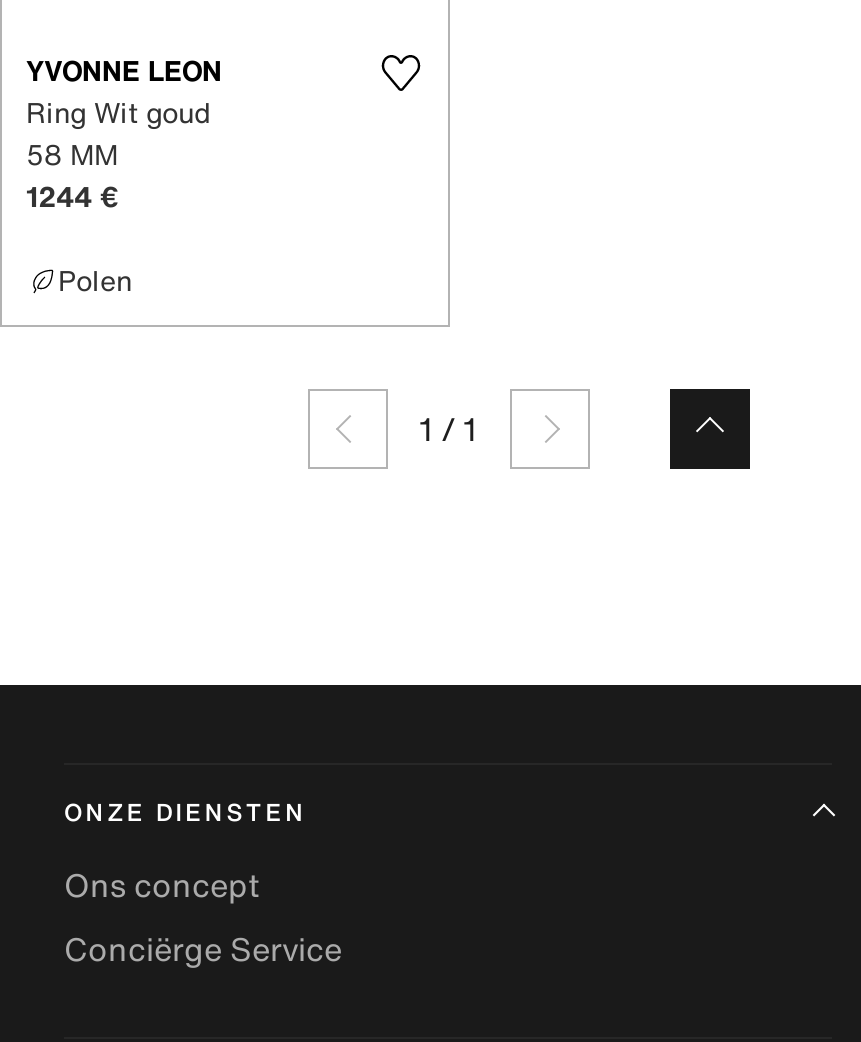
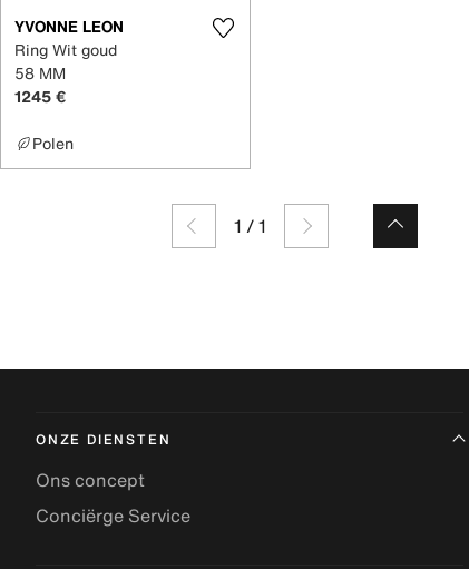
- 1244 €
+ 1245 €
